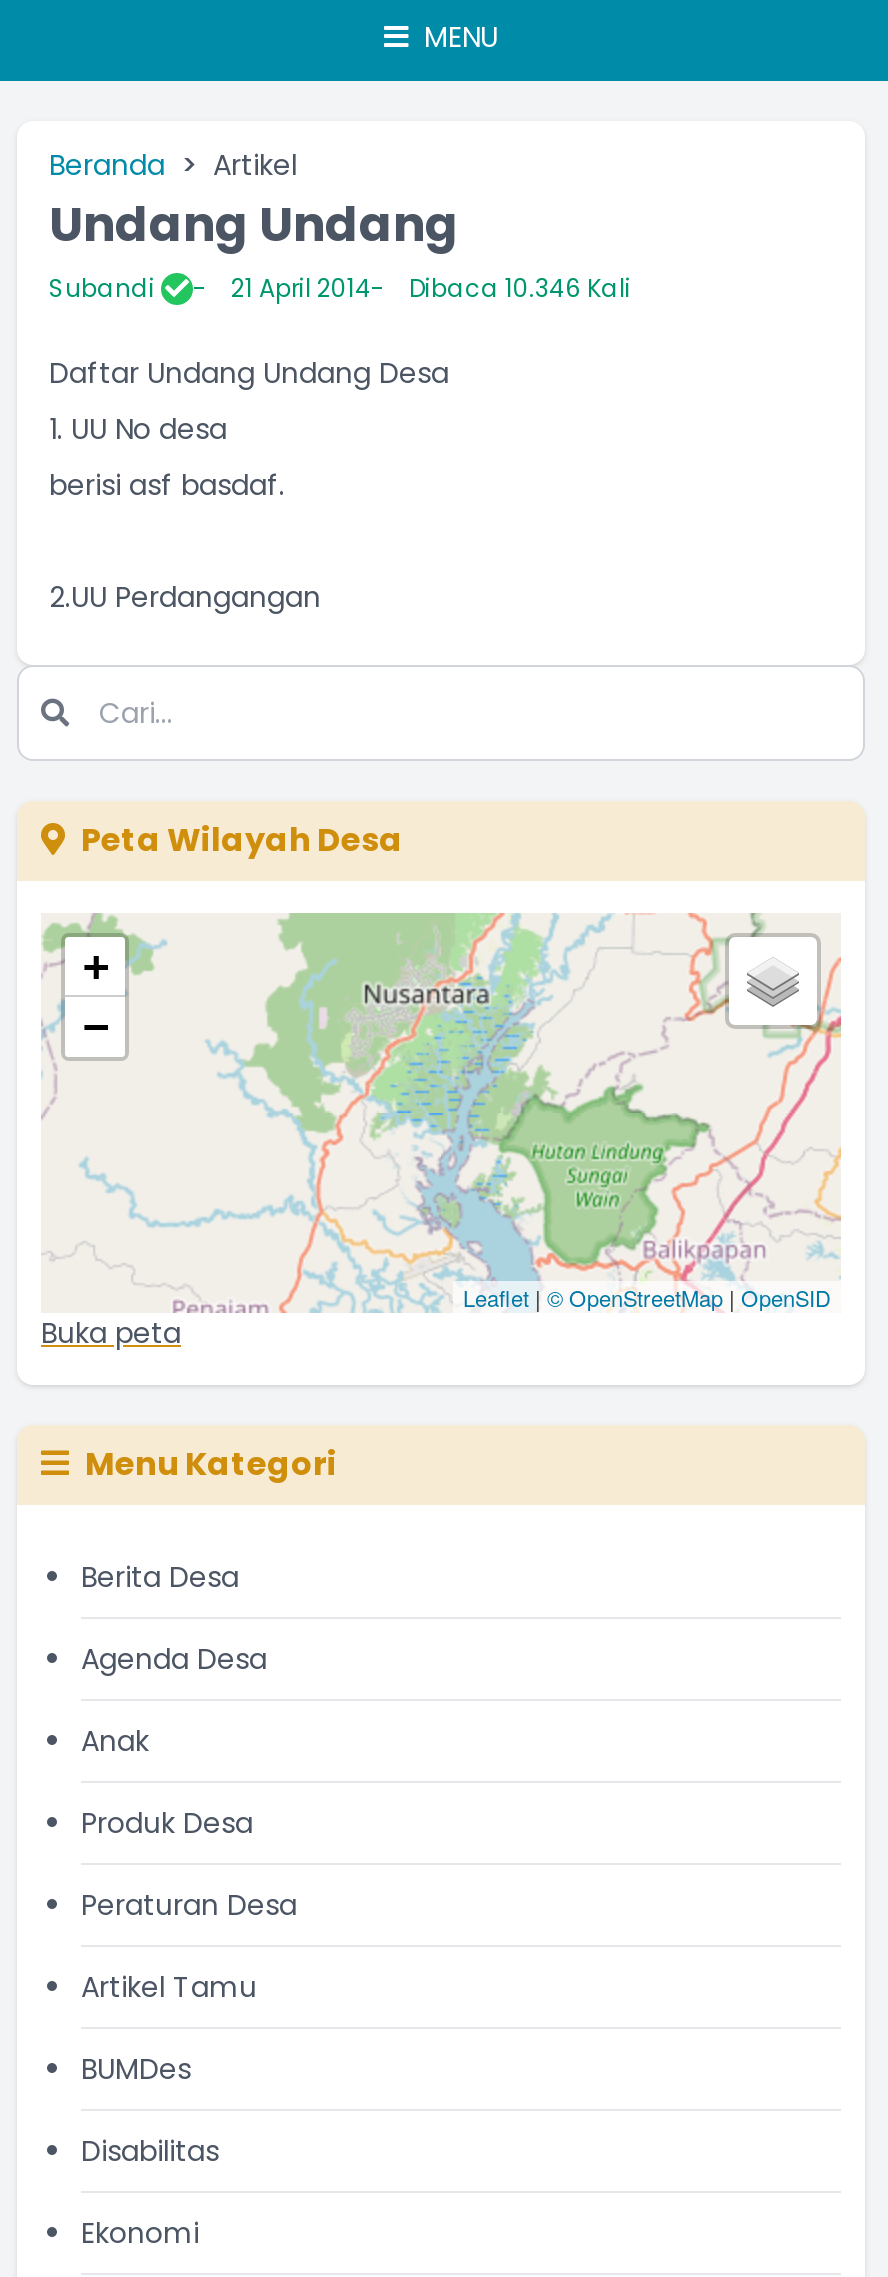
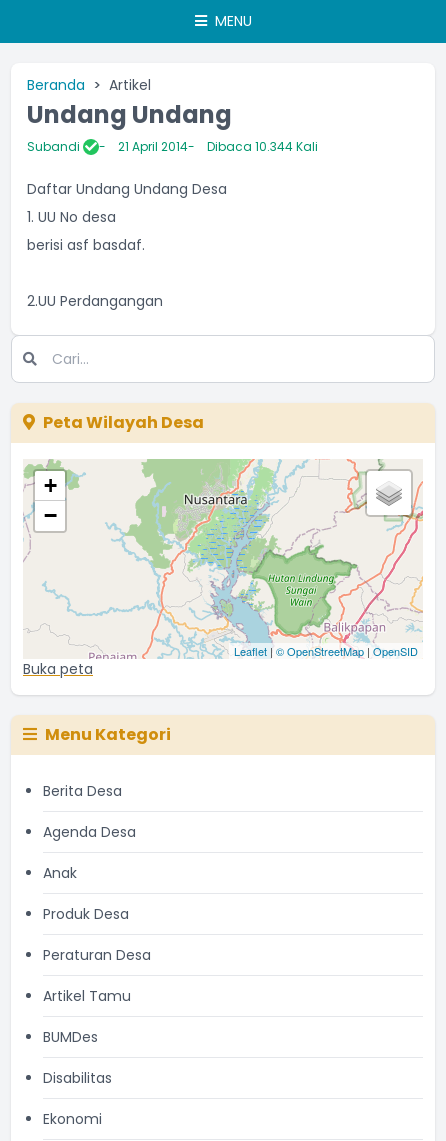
- 21 April 2014 Dibaca 10.346 Kali
+ 21 April 2014 Dibaca 10.344 Kali
